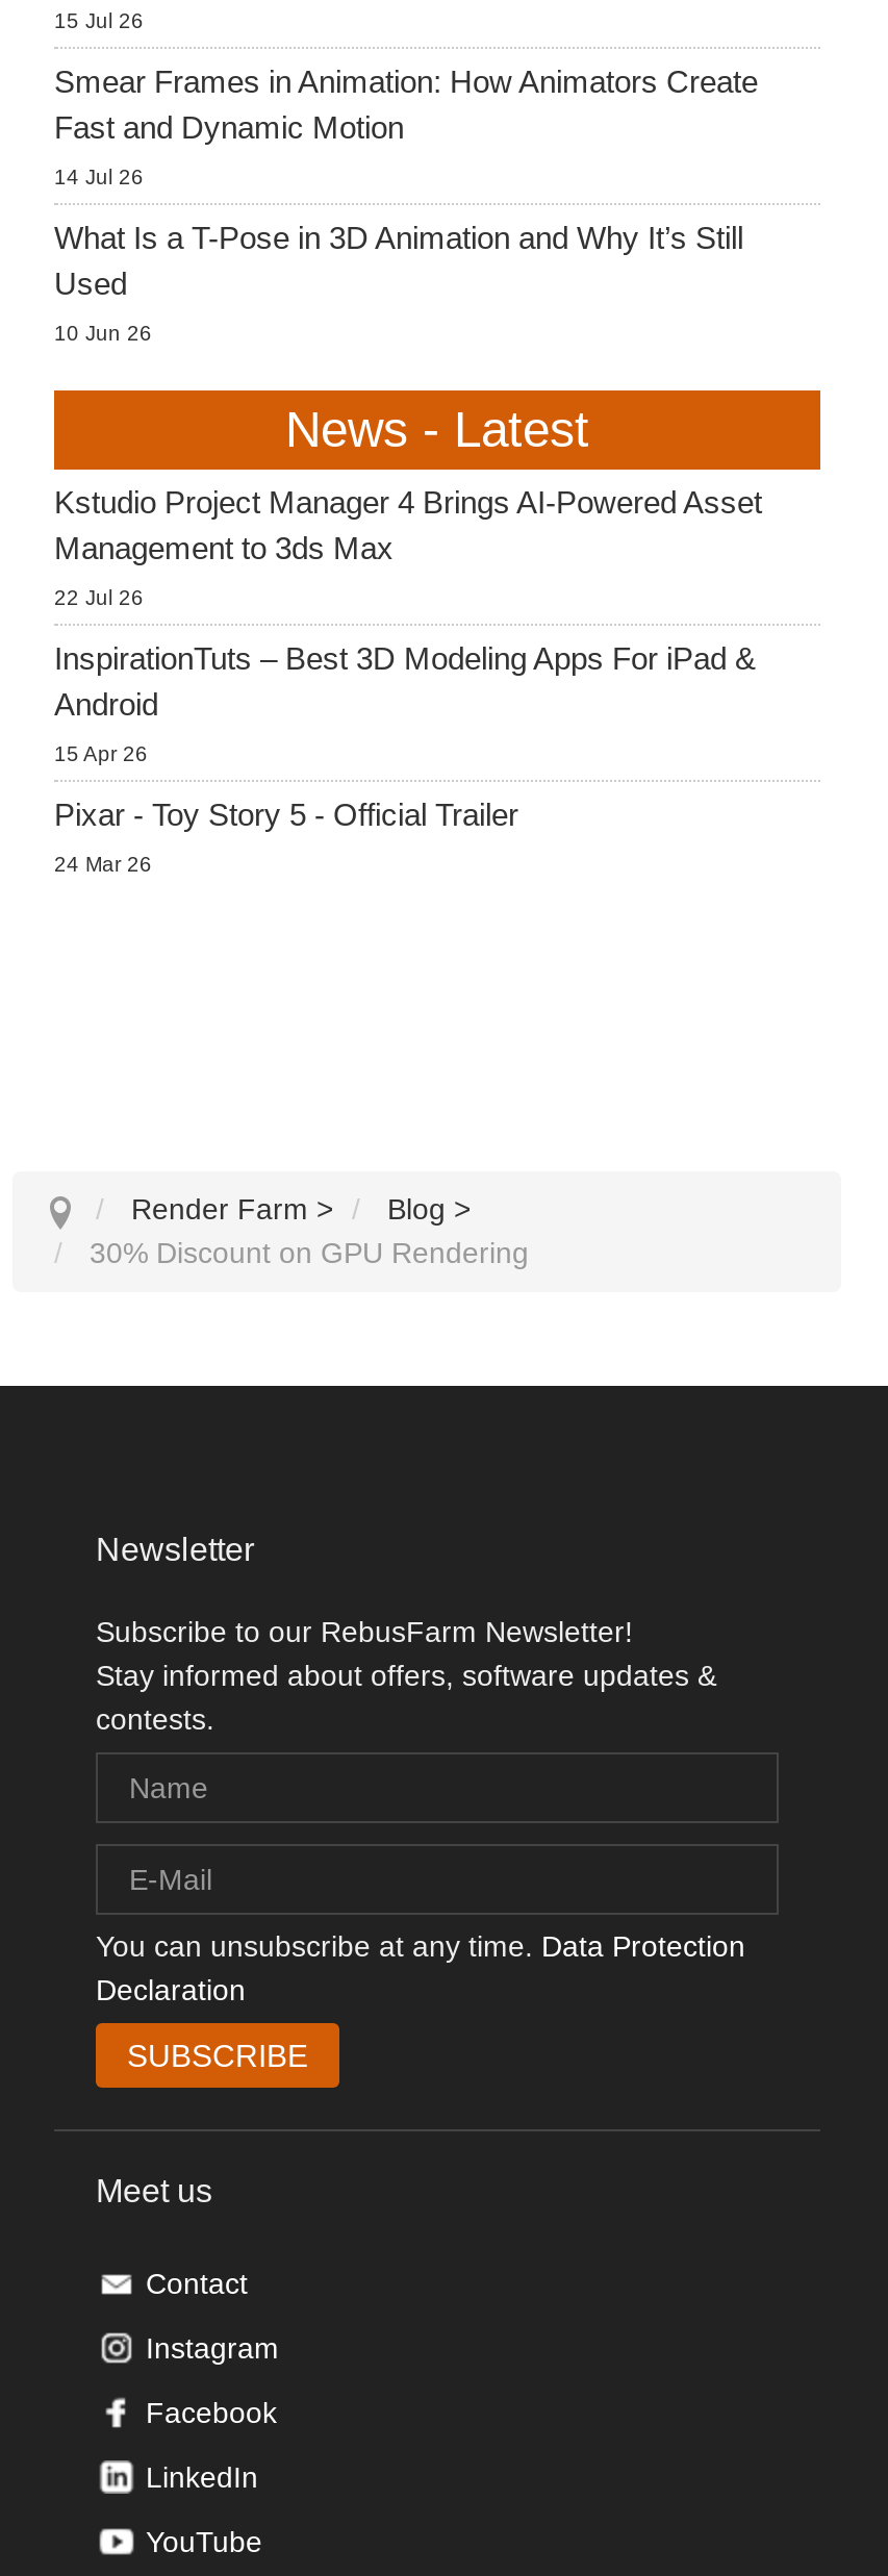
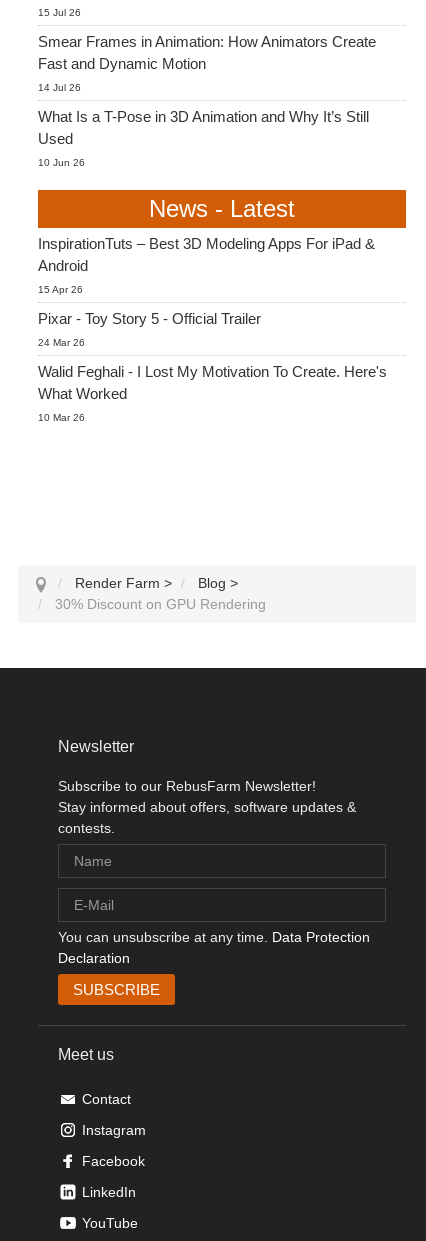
- Kstudio Project Manager 4 Brings AI-Powered Asset
- Management to 3ds Max
- 22 Jul 26

moved up: InspirationTuts – Best 3D Modeling Apps For iPad & | Android | 15 Apr 26 | Pixar - Toy Story 5 - Official Trailer | 24 Mar 26

+ Walid Feghali - I Lost My Motivation To Create. Here's
+ What Worked
+ 10 Mar 26
